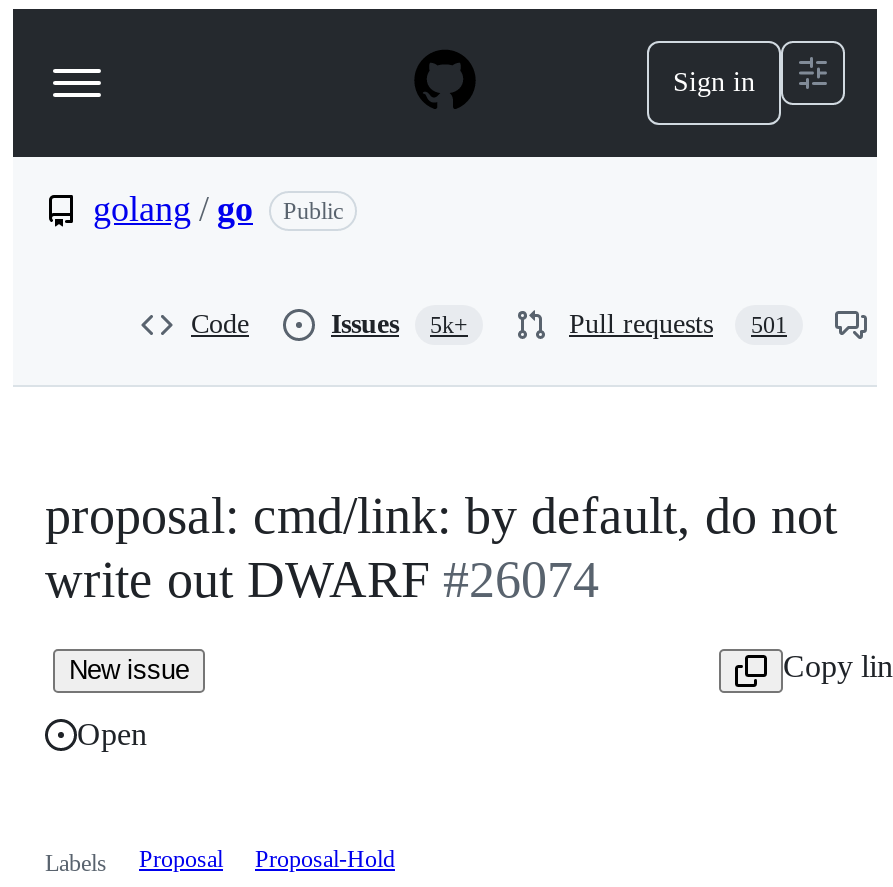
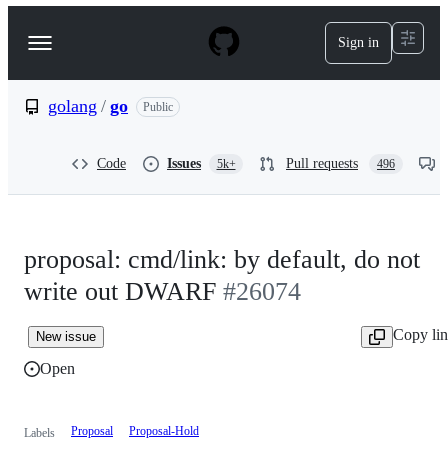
- Pull requests 501
+ Pull requests 496
